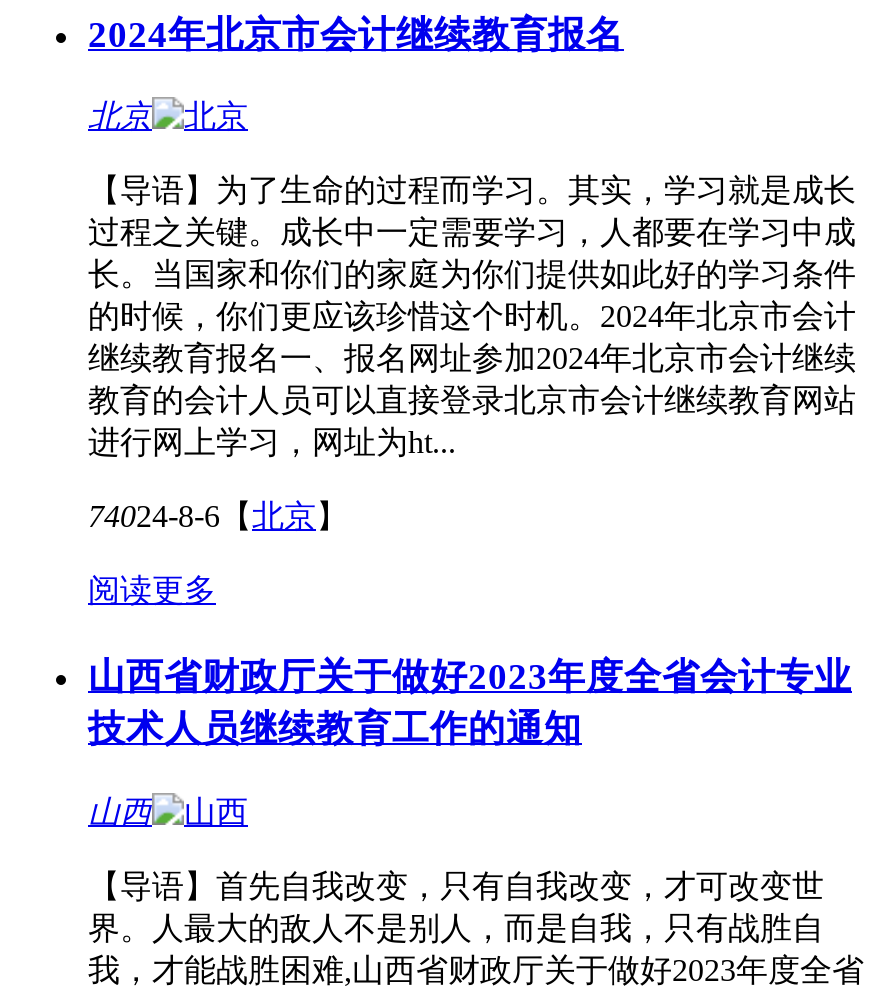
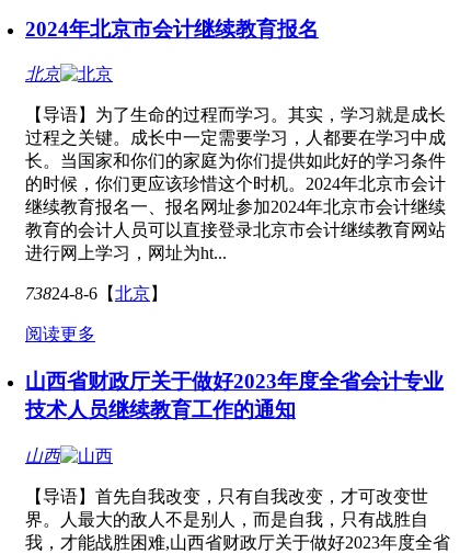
- 74024-8-6【北京】
+ 73824-8-6【北京】
